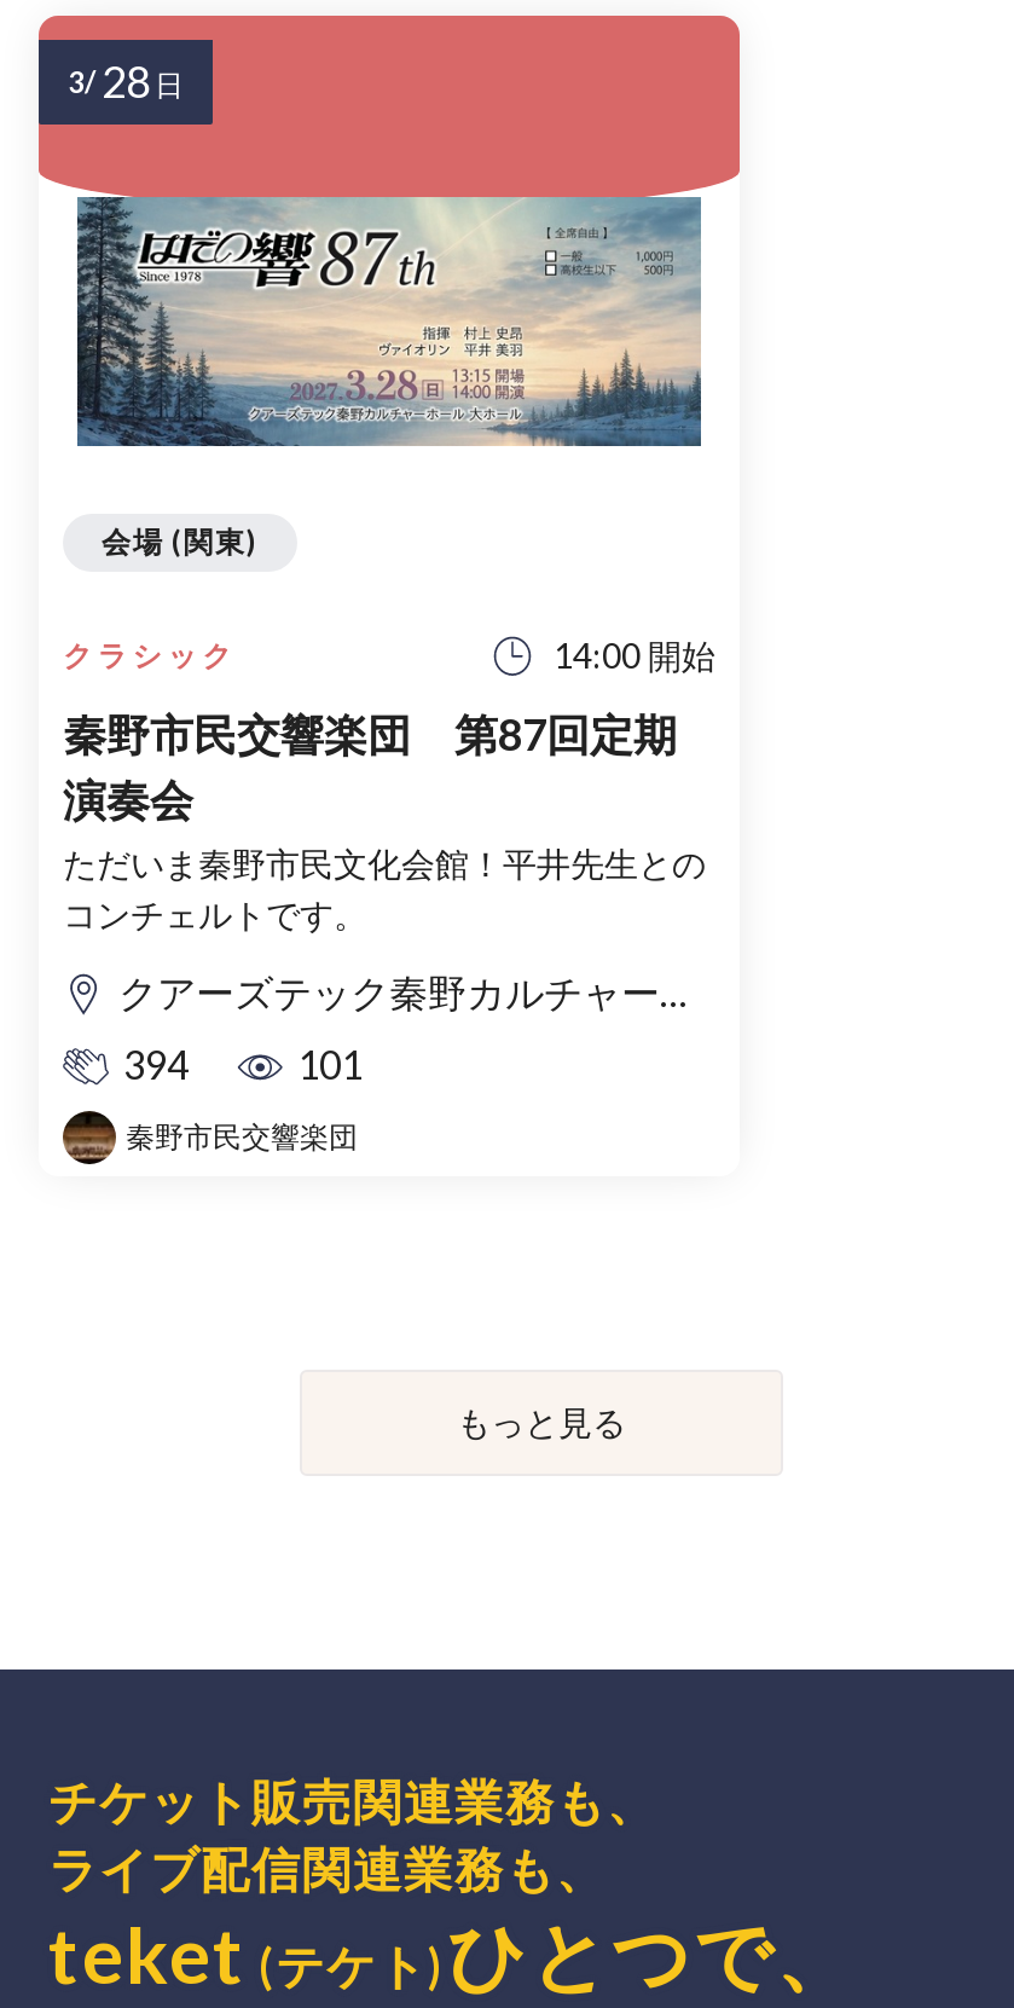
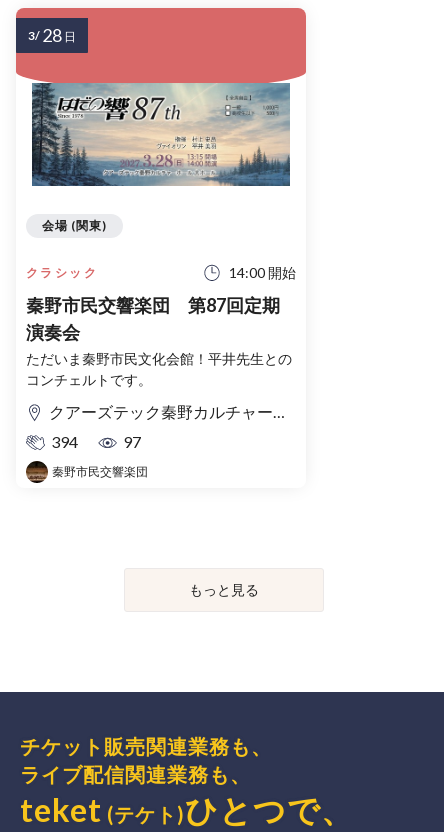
- 101
+ 97
